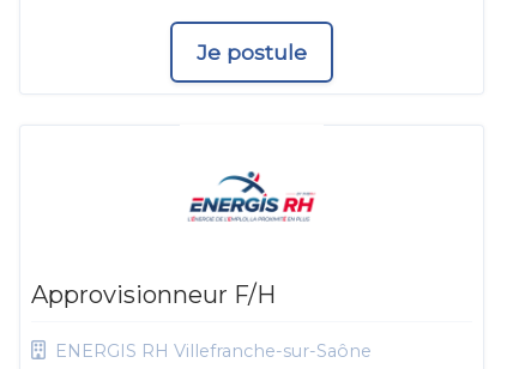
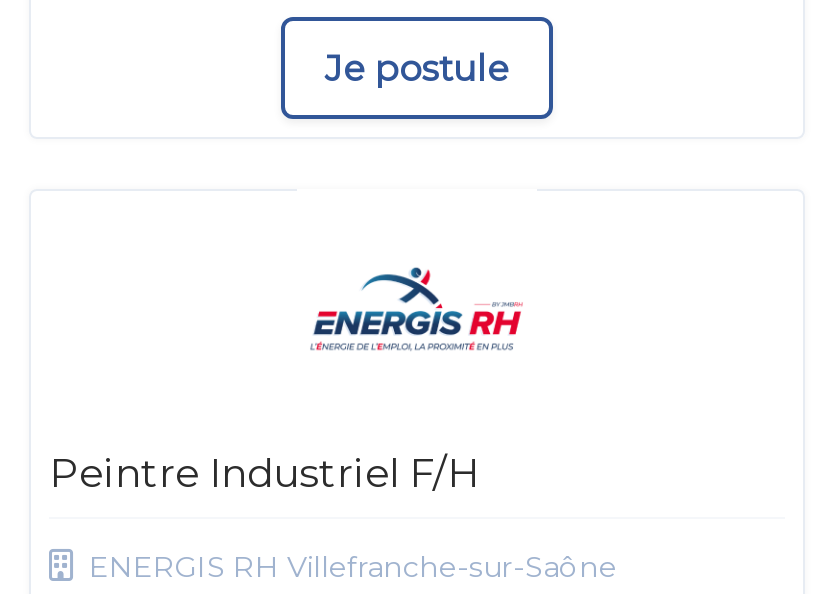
- Approvisionneur F/H
+ Peintre Industriel F/H
